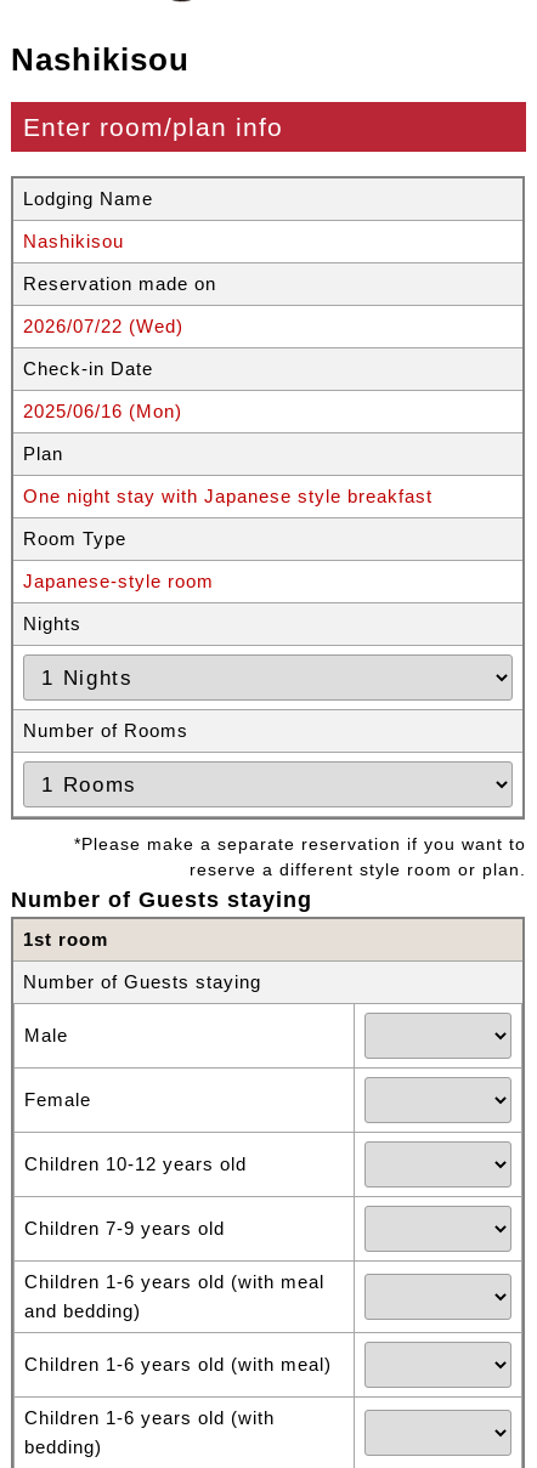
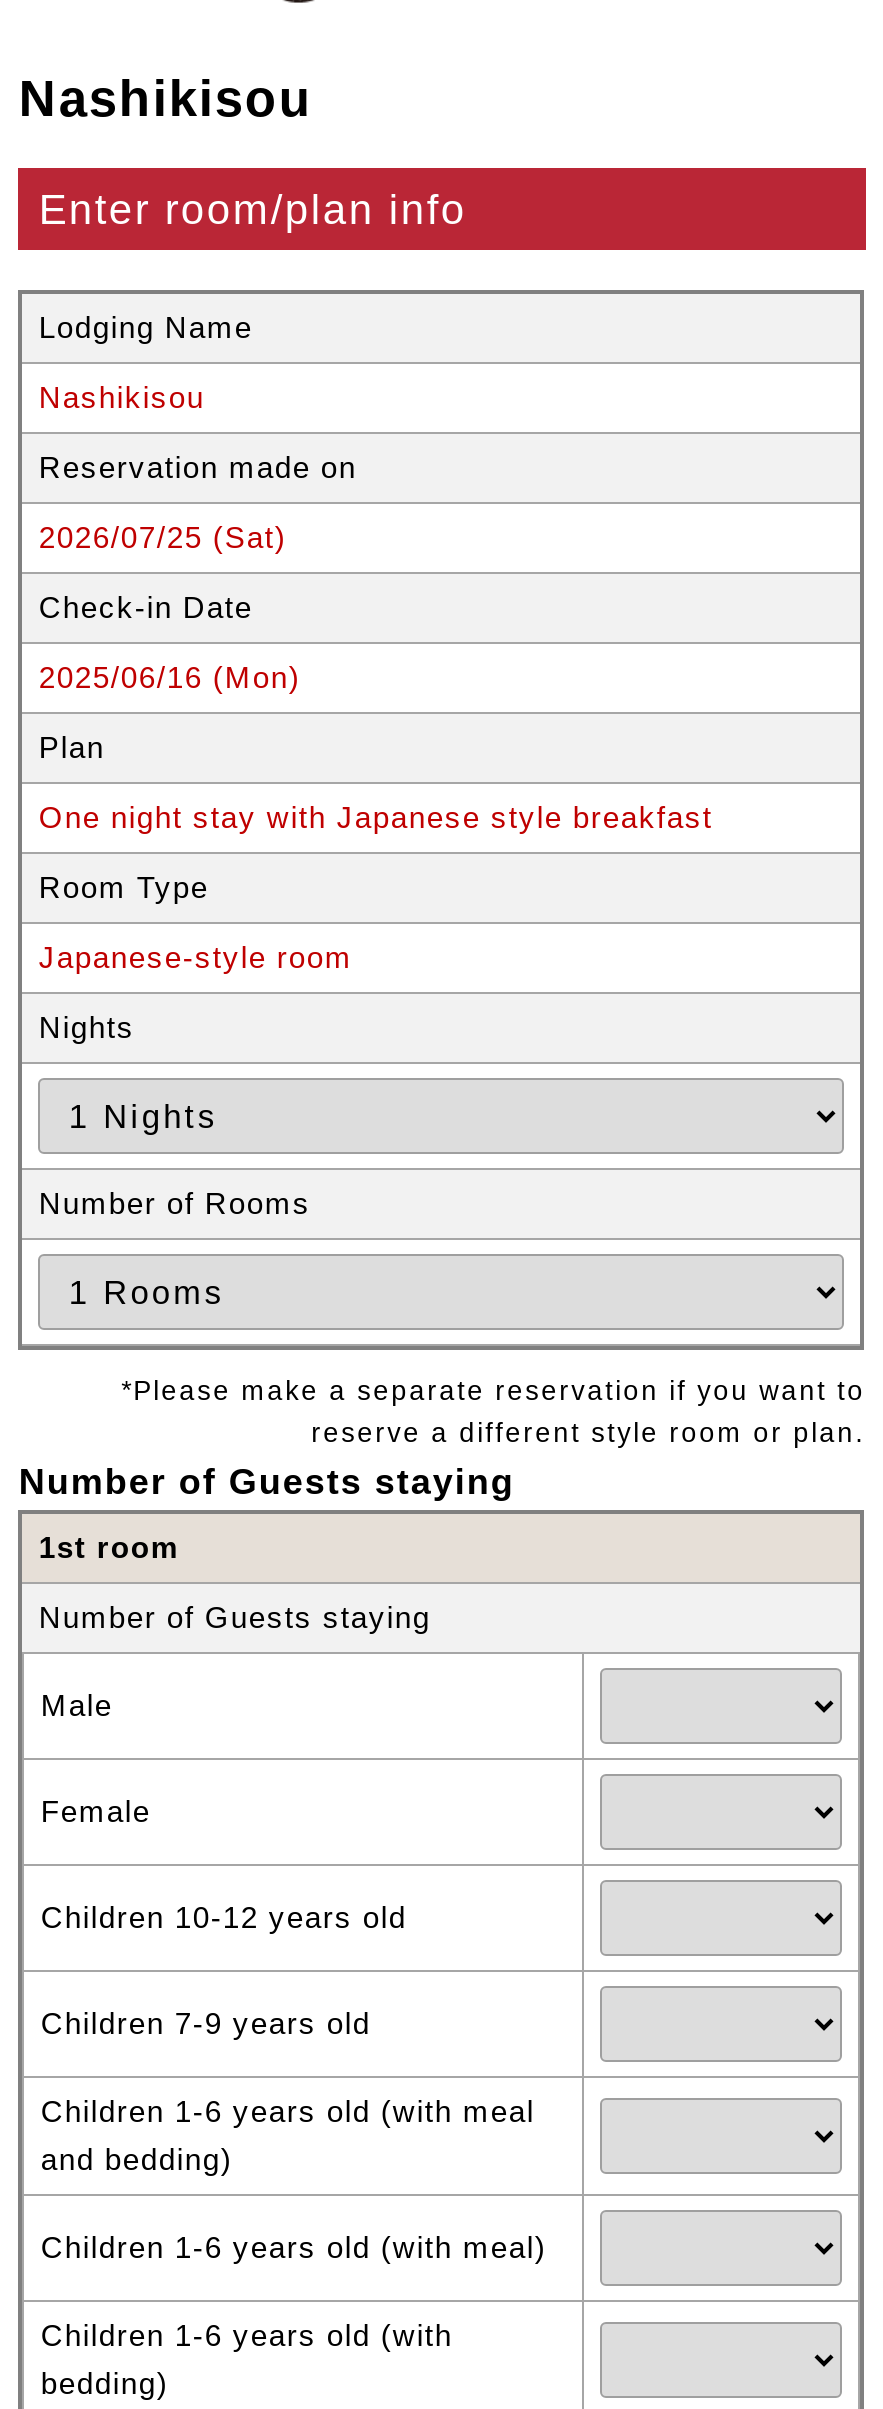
- 2026/07/22 (Wed)
+ 2026/07/25 (Sat)
